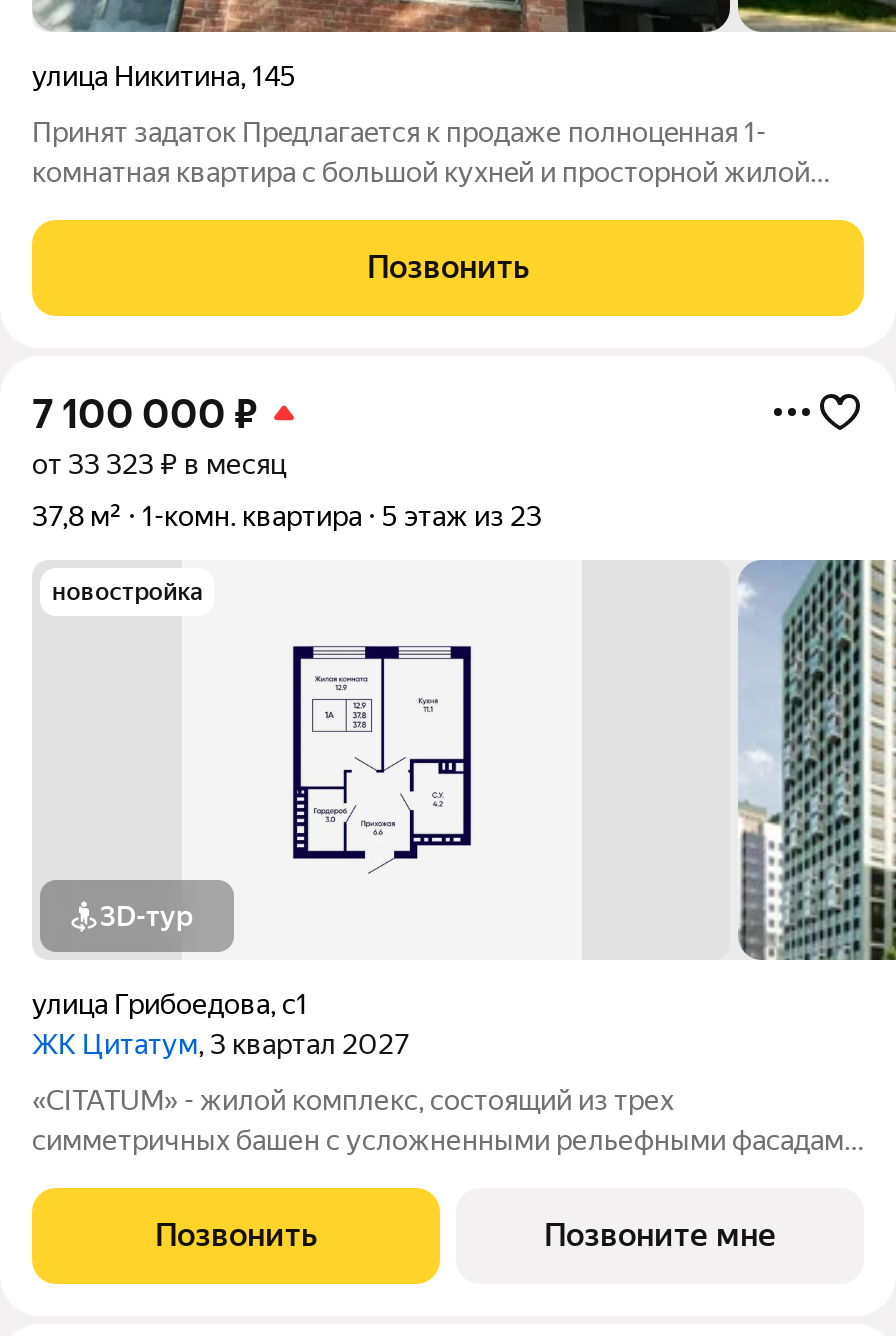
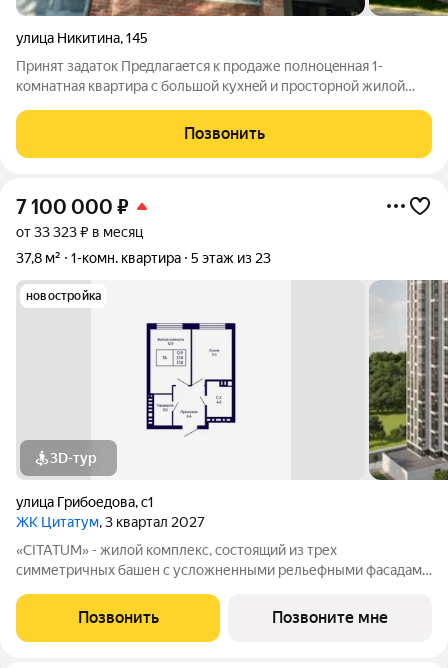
- [image]
+ [image]
